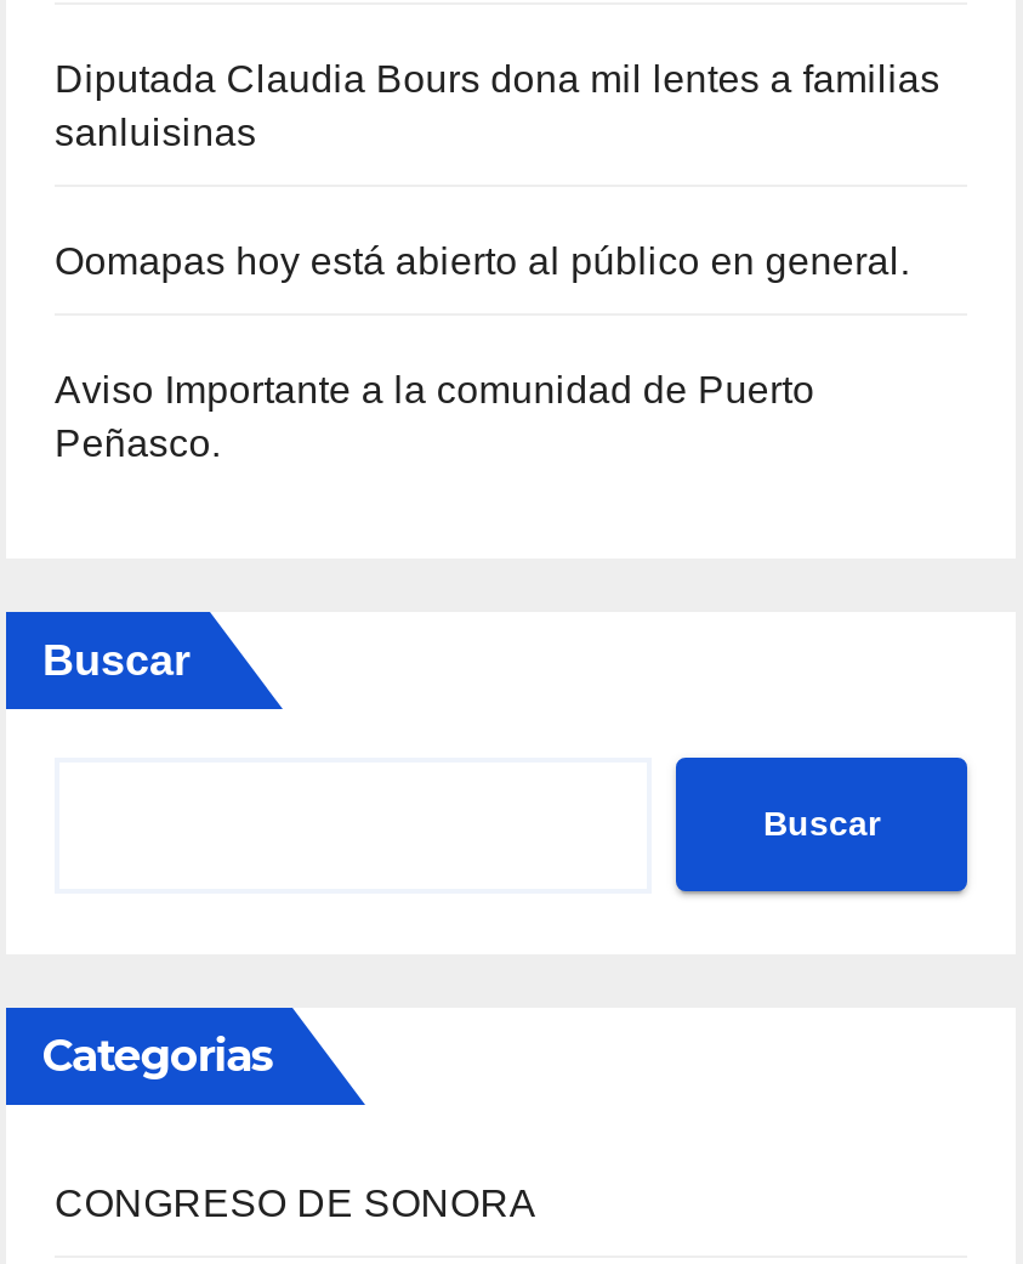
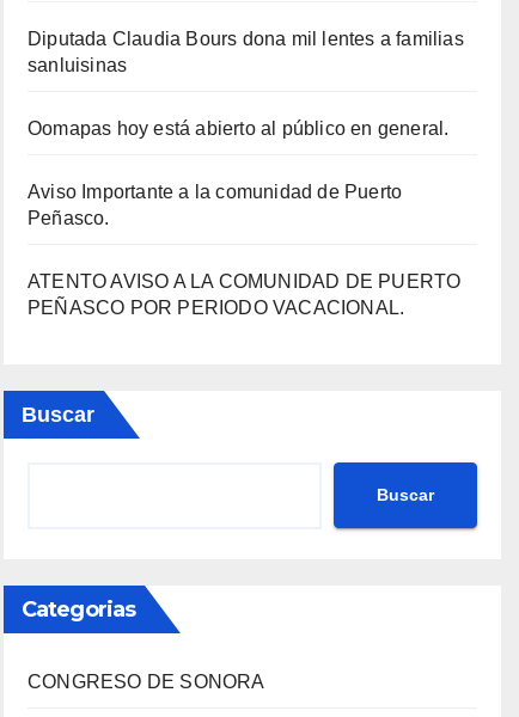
+ ATENTO AVISO A LA COMUNIDAD DE PUERTO
+ PEÑASCO POR PERIODO VACACIONAL.
